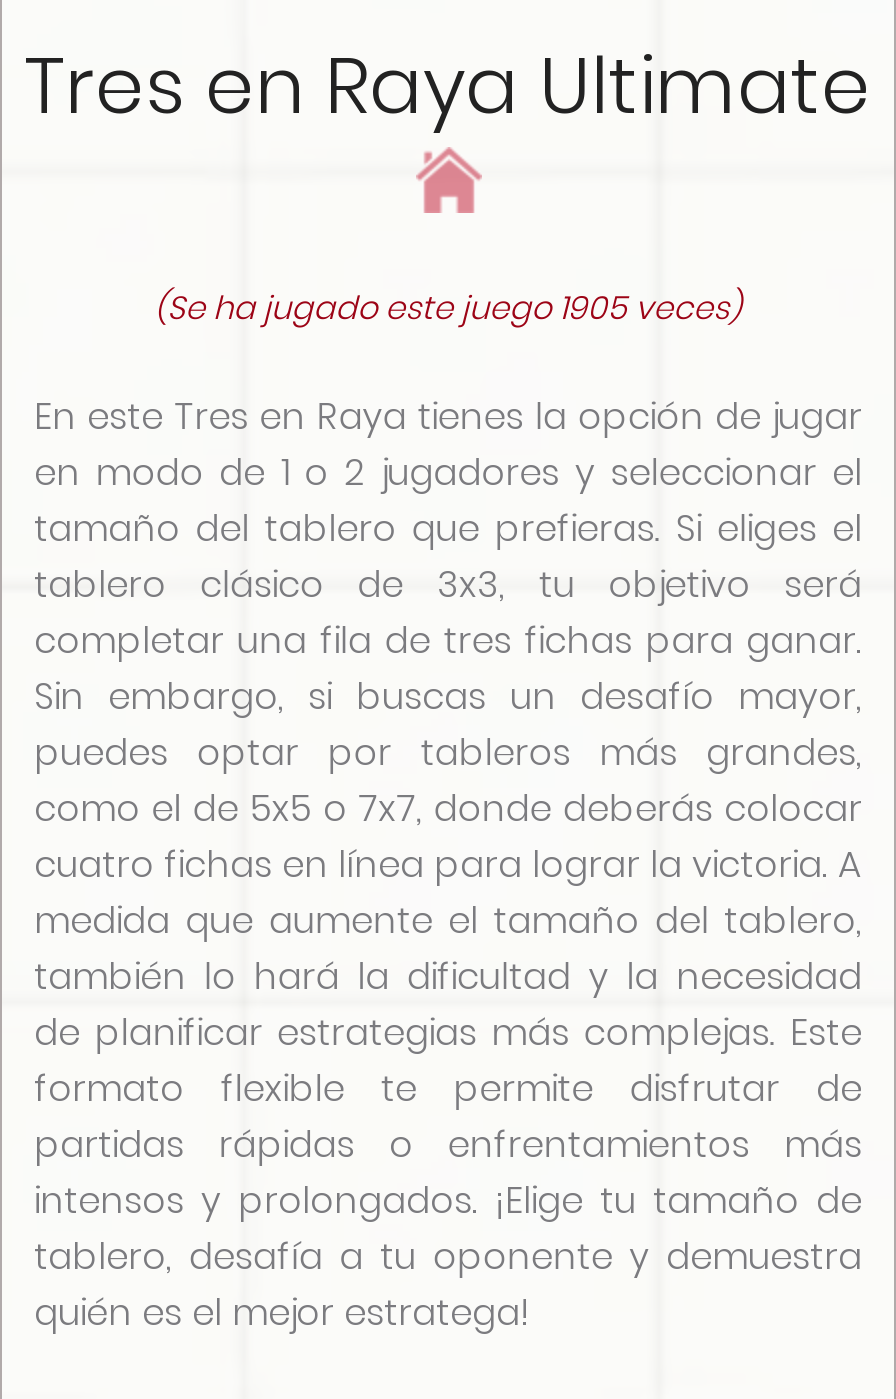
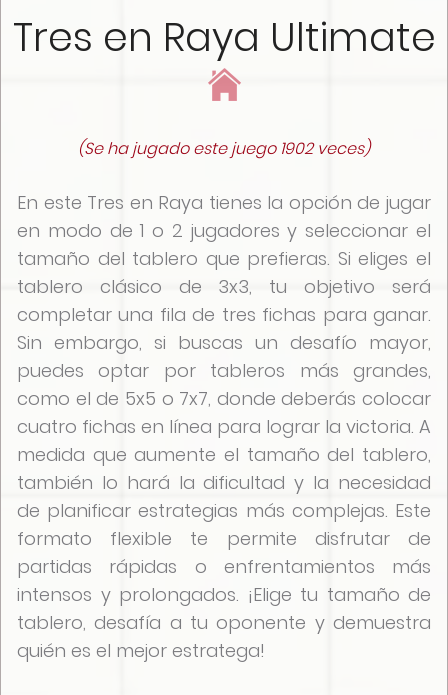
- (Se ha jugado este juego 1905 veces)
+ (Se ha jugado este juego 1902 veces)
